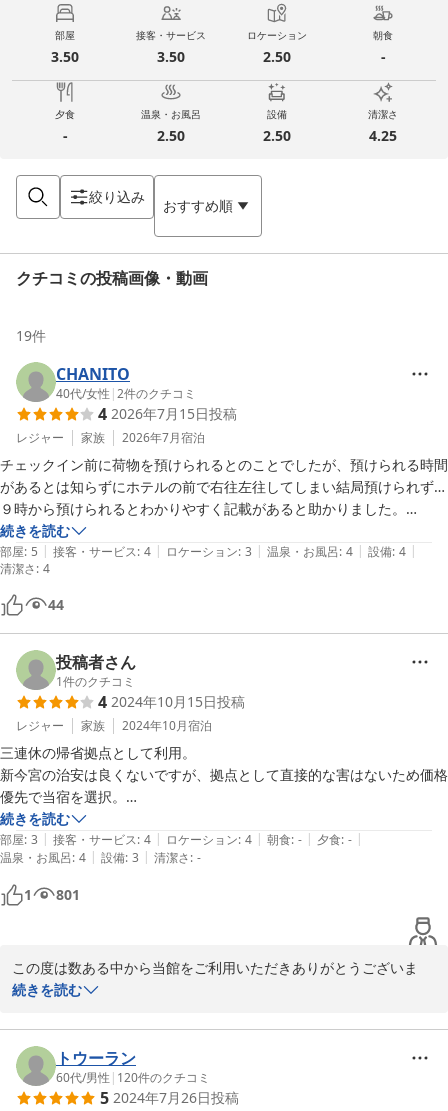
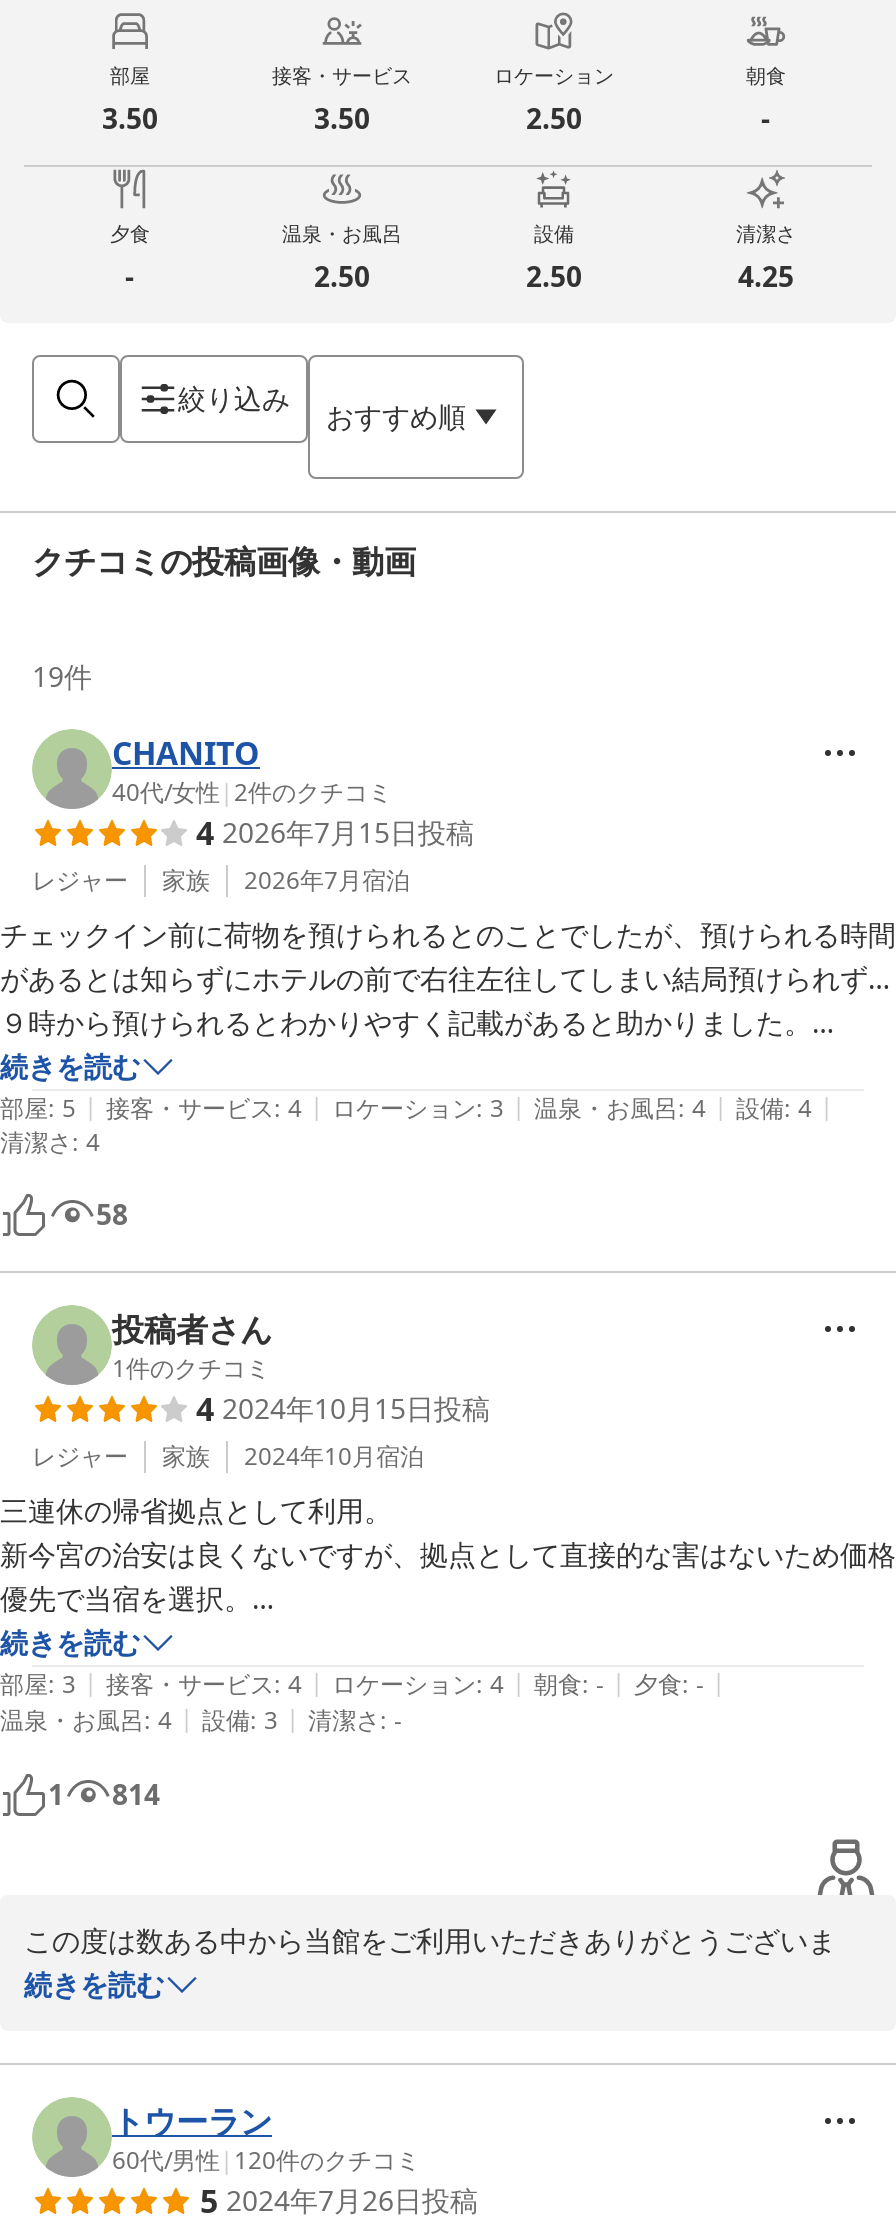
- 44
+ 58

- 1 801
+ 1 814
